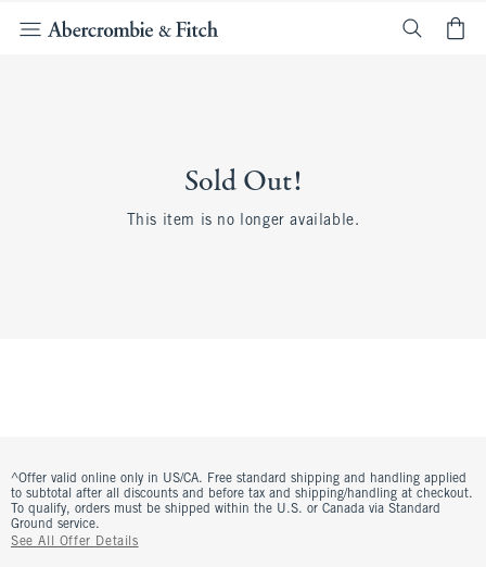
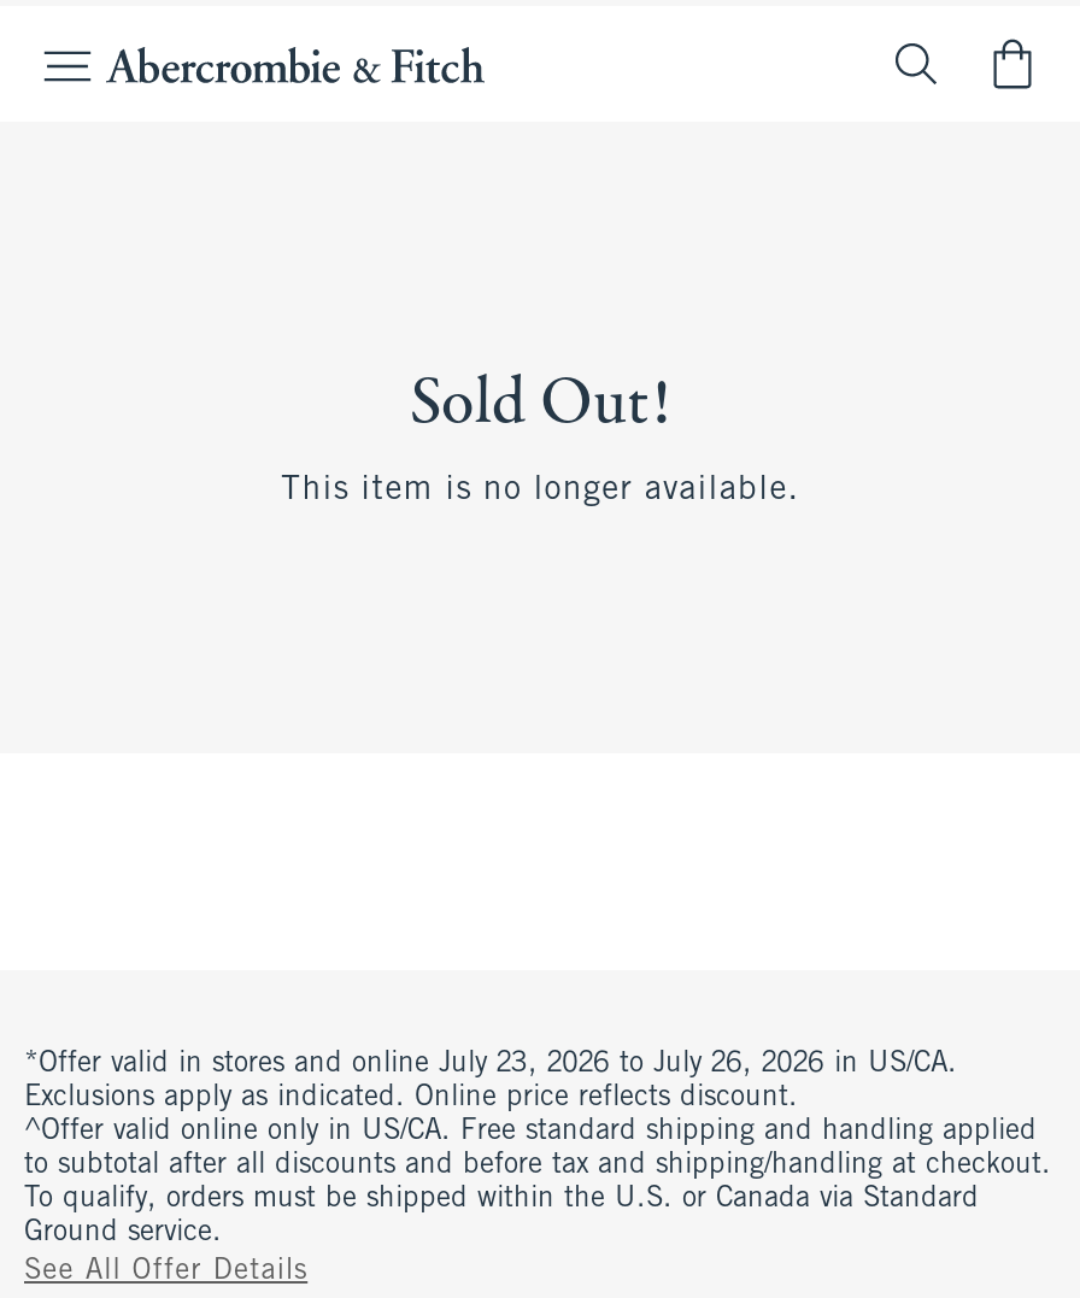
+ *Offer valid in stores and online July 23, 2026 to July 26, 2026 in US/CA.
+ Exclusions apply as indicated. Online price reflects discount.
